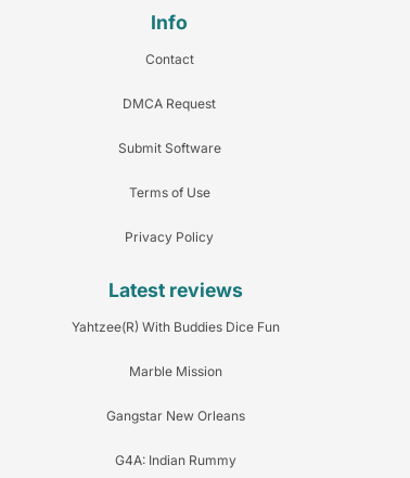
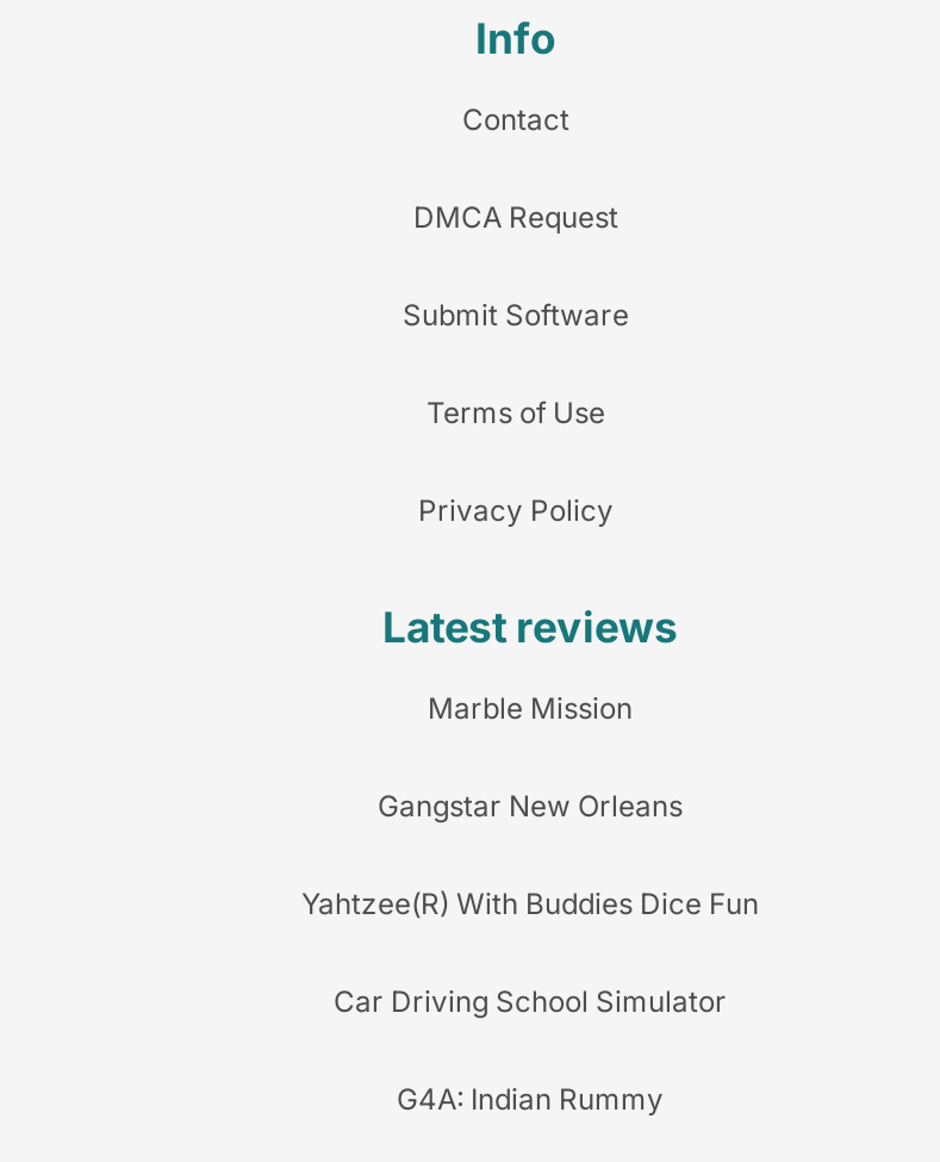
moved down: Yahtzee(R) With Buddies Dice Fun

moved up: Marble Mission | Gangstar New Orleans

+ Car Driving School Simulator
